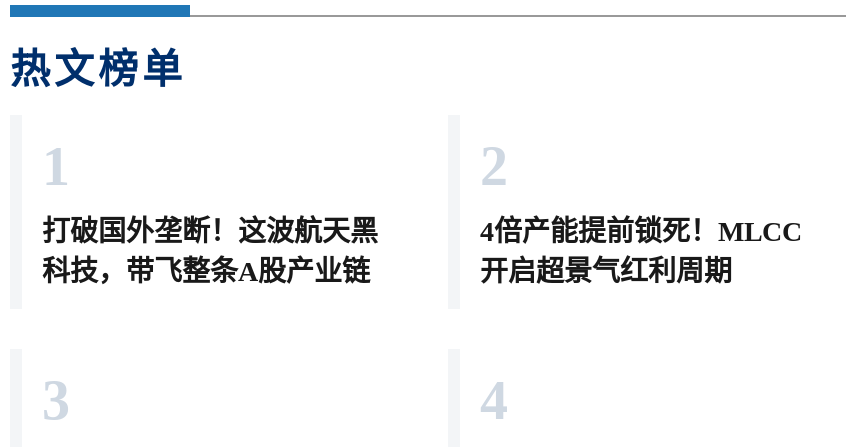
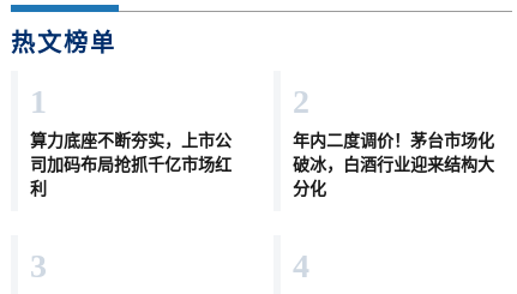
- 打破国外垄断！这波航天黑
- 科技，带飞整条A股产业链
+ 算力底座不断夯实，上市公
+ 司加码布局抢抓千亿市场红
+ 利

- 4倍产能提前锁死！MLCC
- 开启超景气红利周期
+ 年内二度调价！茅台市场化
+ 破冰，白酒行业迎来结构大
+ 分化
